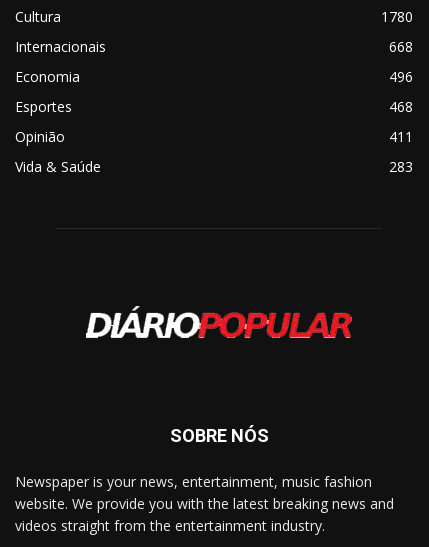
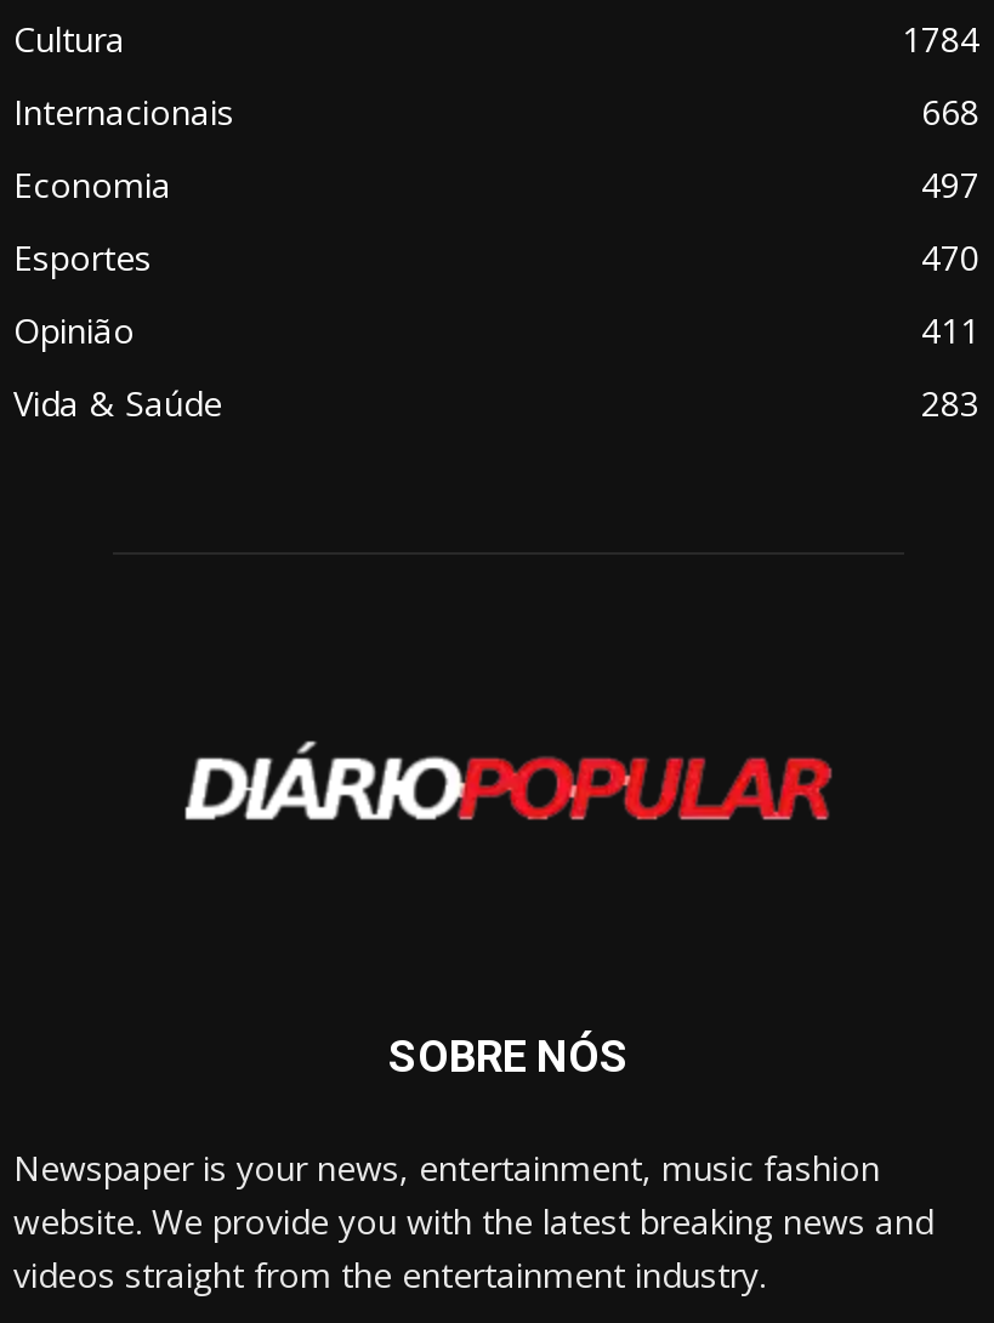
- 1780
+ 1784

- 496
+ 497

- 468
+ 470
